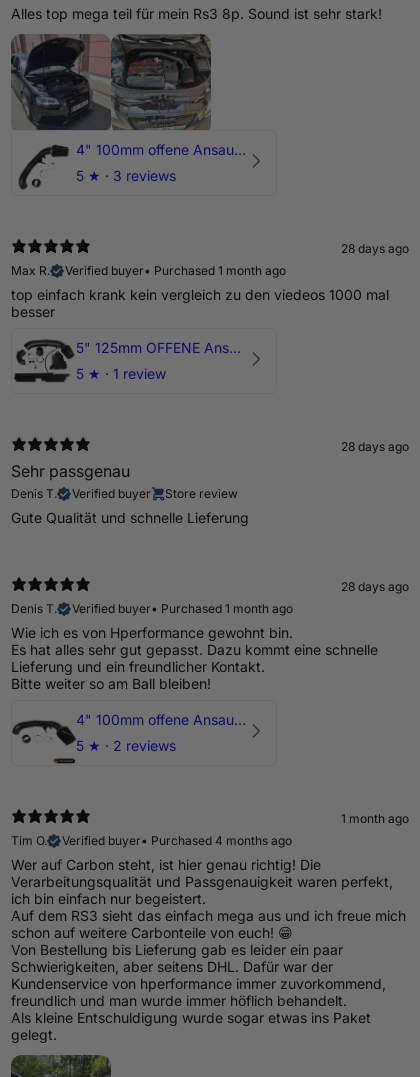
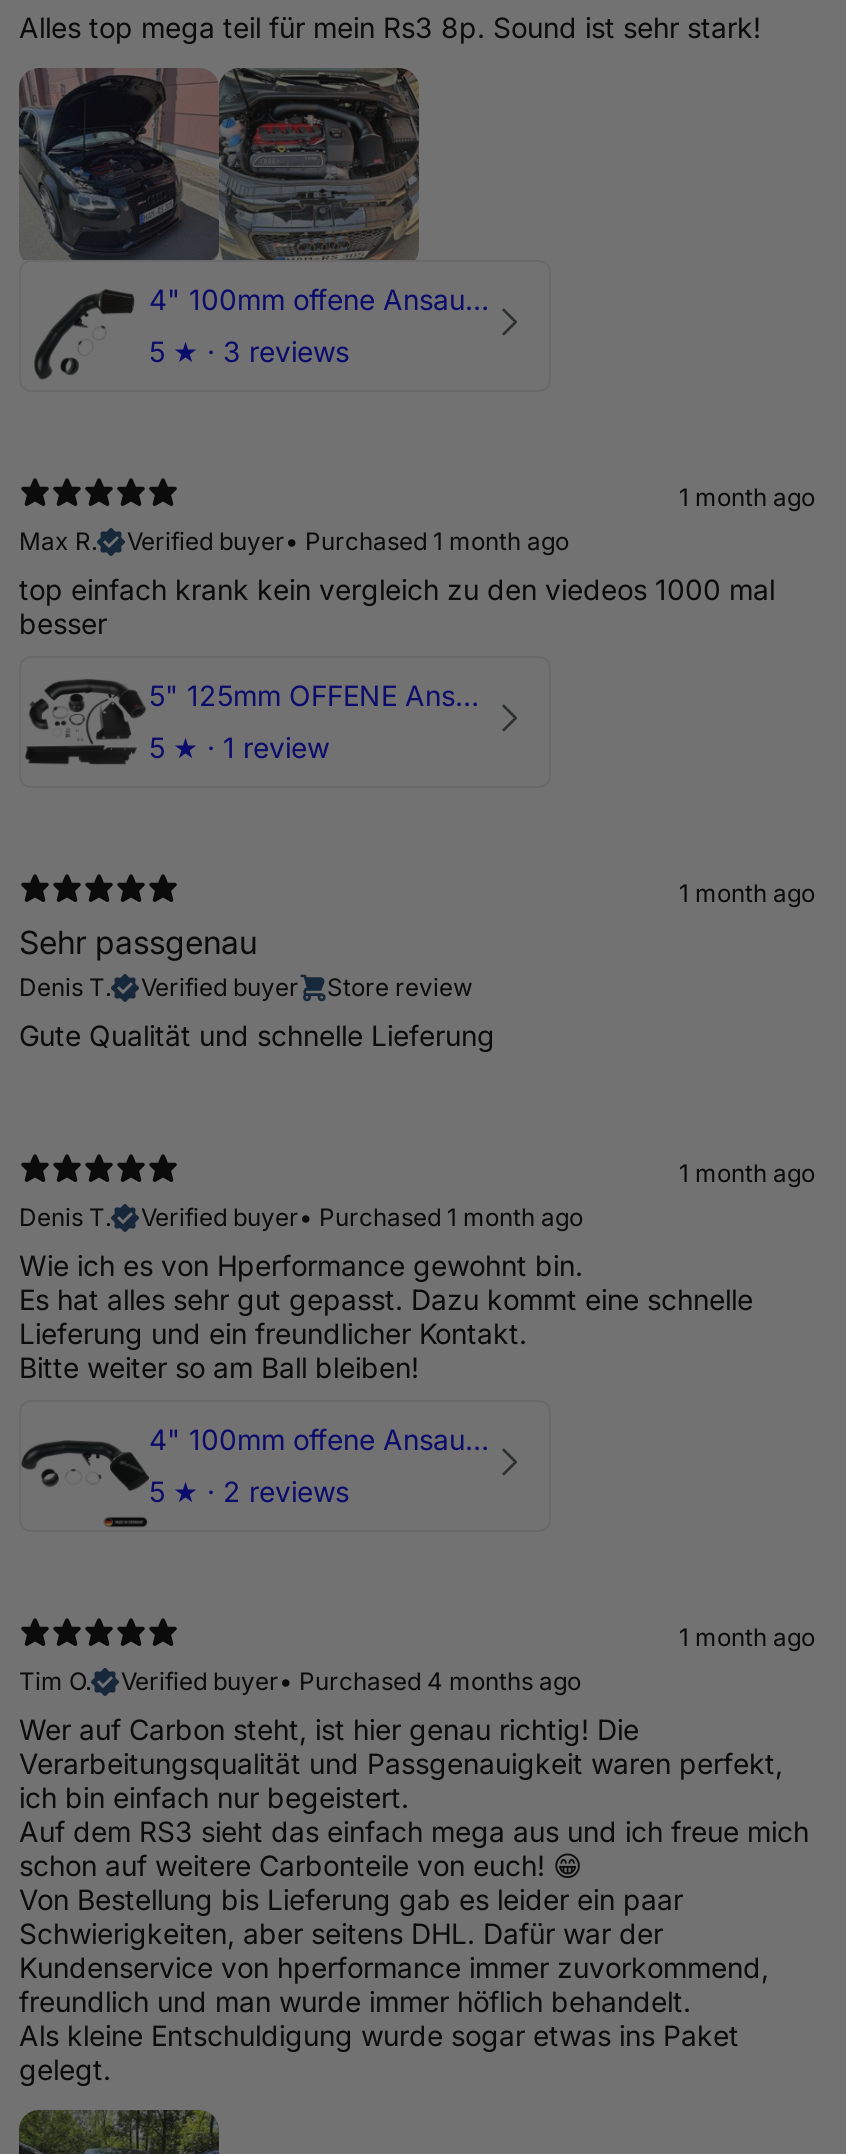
- 28 days ago
+ 1 month ago

- 28 days ago
+ 1 month ago

- 28 days ago
+ 1 month ago
